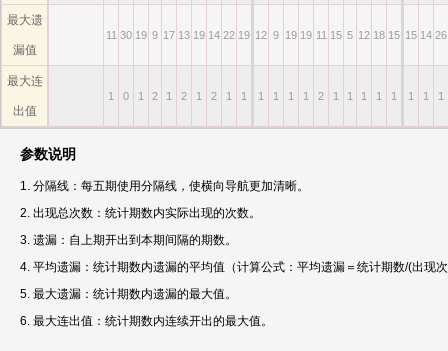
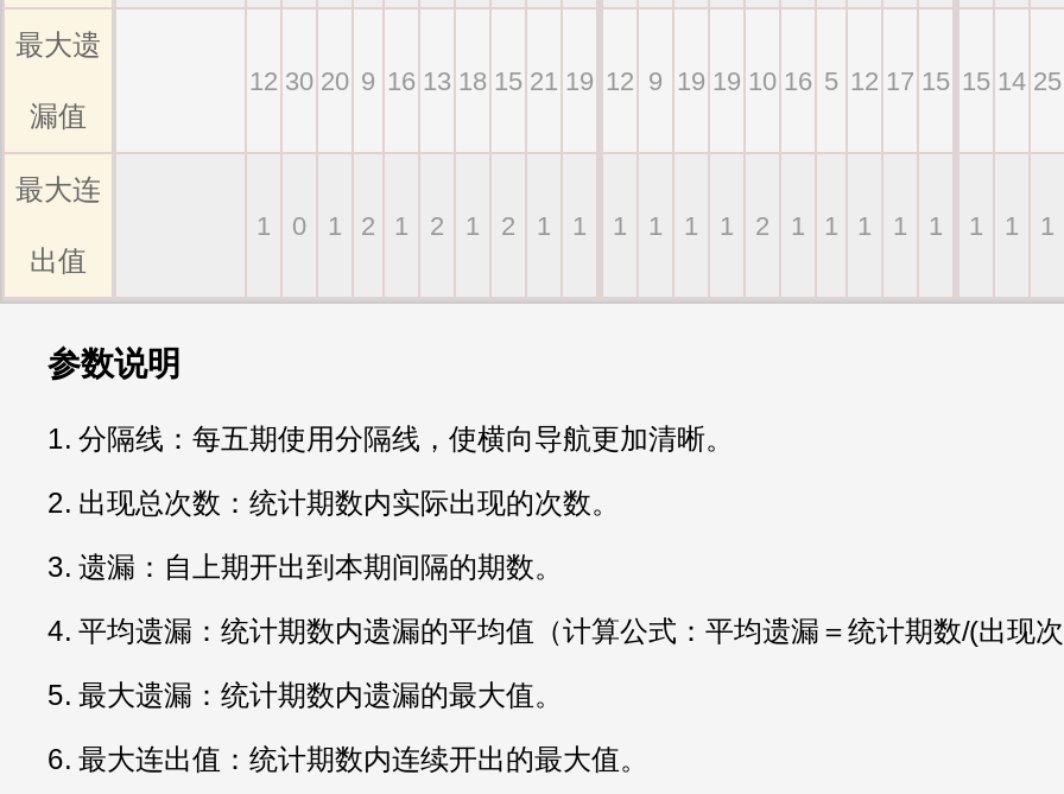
- 11 30 19 9 17 13 19 14 22 19 12 9 19 19 11 15 5 12 18 15 15 14 26
+ 12 30 20 9 16 13 18 15 21 19 12 9 19 19 10 16 5 12 17 15 15 14 25
